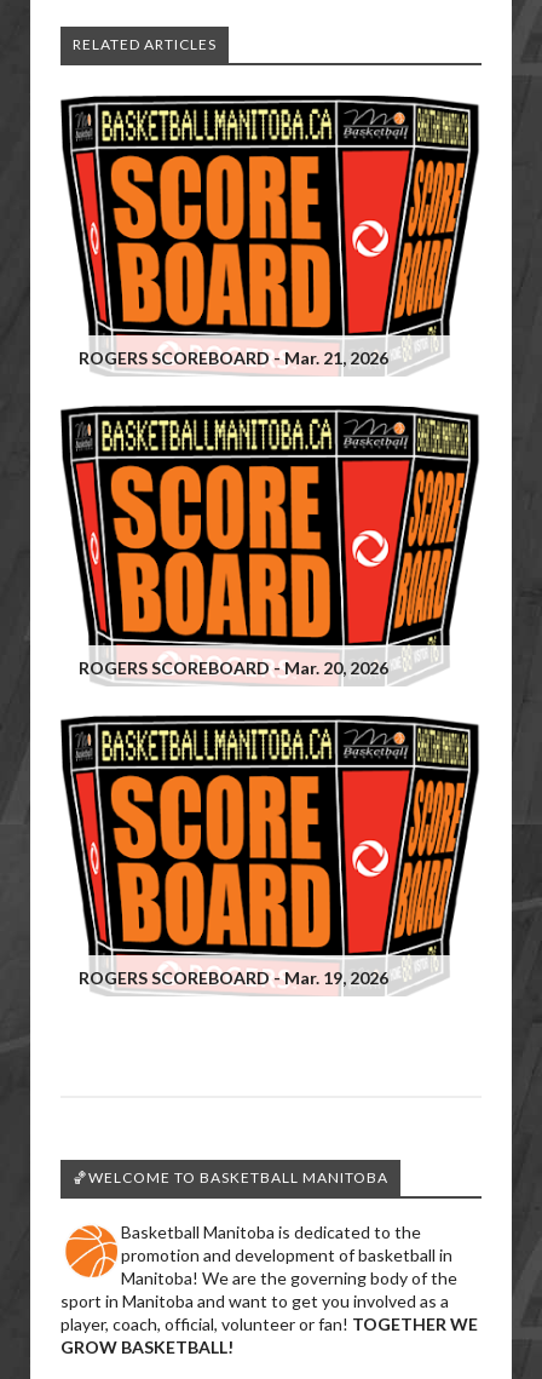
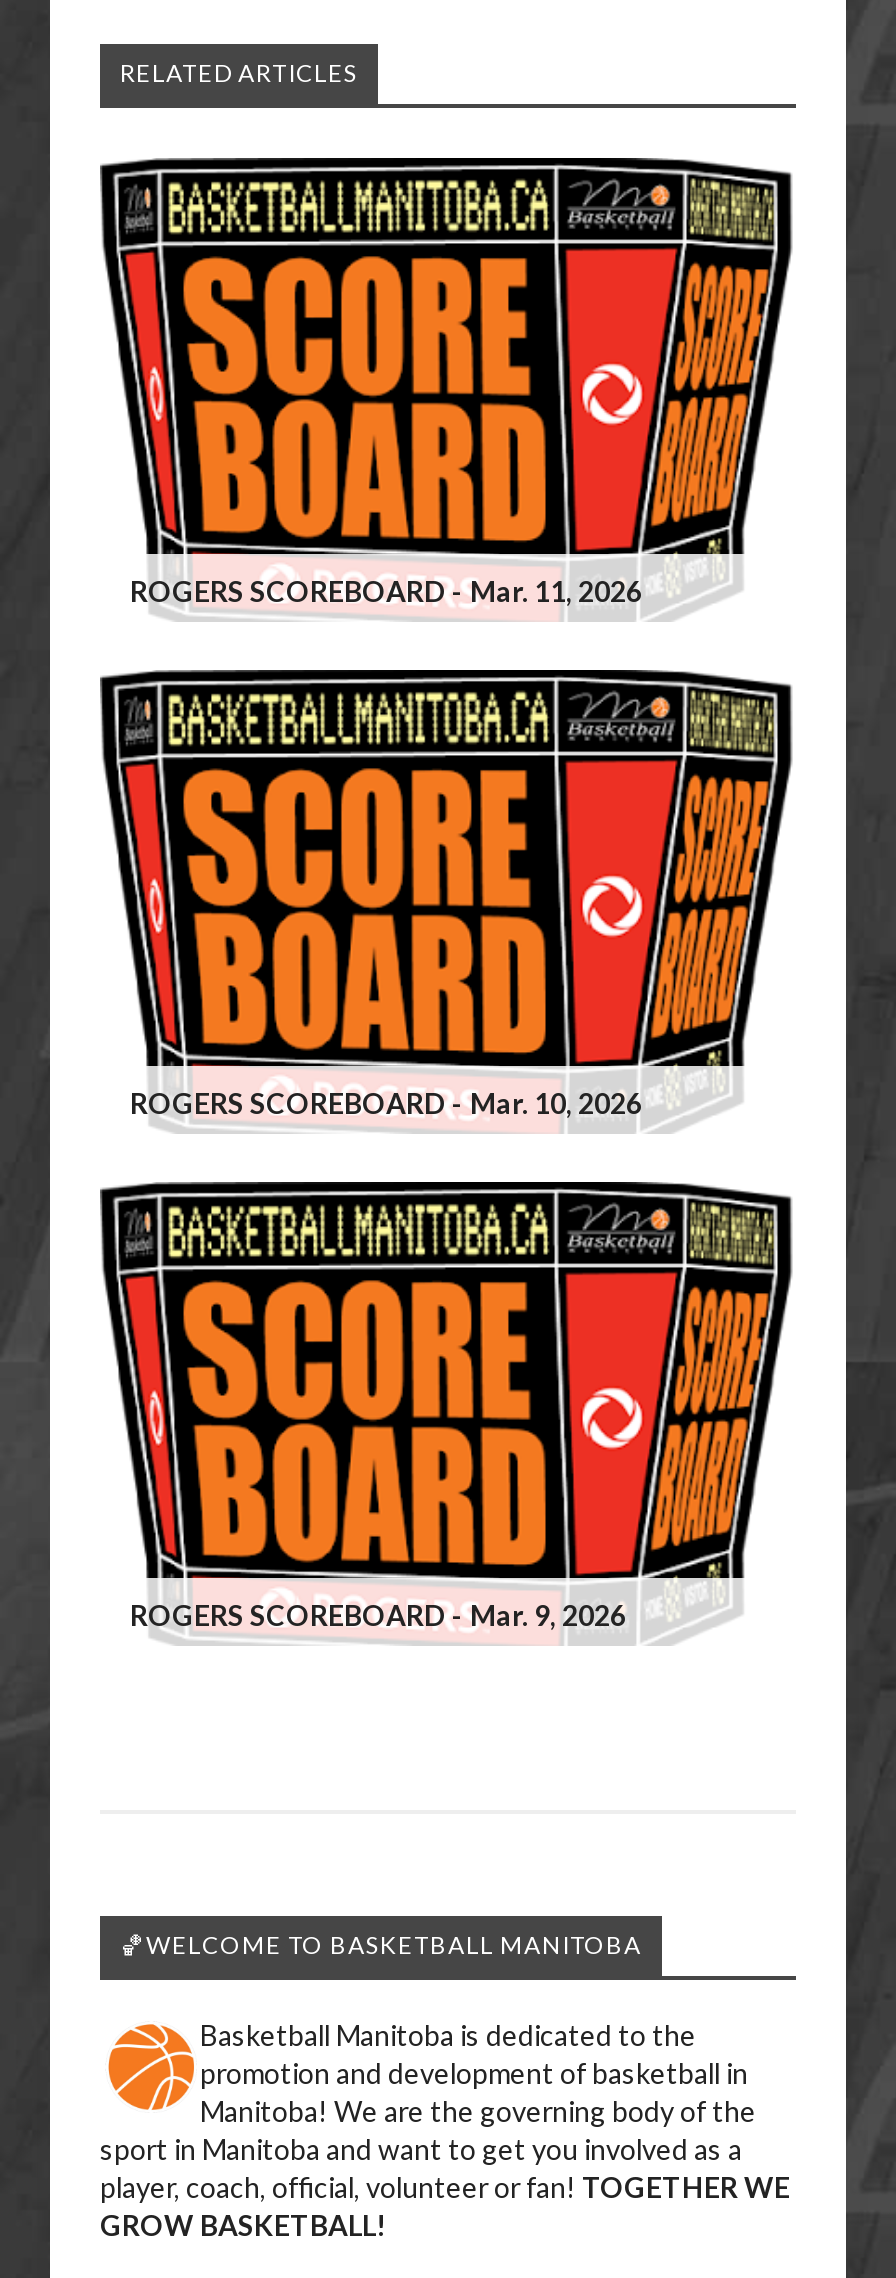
- ROGERS SCOREBOARD - Mar. 21, 2026
+ ROGERS SCOREBOARD - Mar. 11, 2026

- ROGERS SCOREBOARD - Mar. 20, 2026
+ ROGERS SCOREBOARD - Mar. 10, 2026

- ROGERS SCOREBOARD - Mar. 19, 2026
+ ROGERS SCOREBOARD - Mar. 9, 2026
